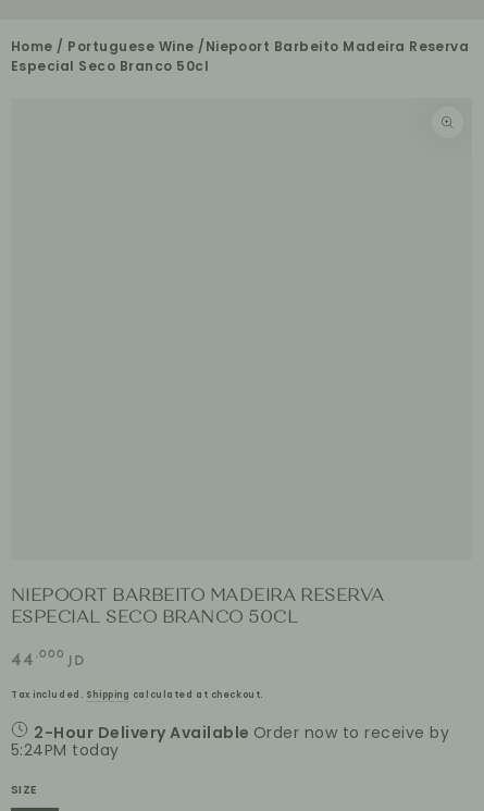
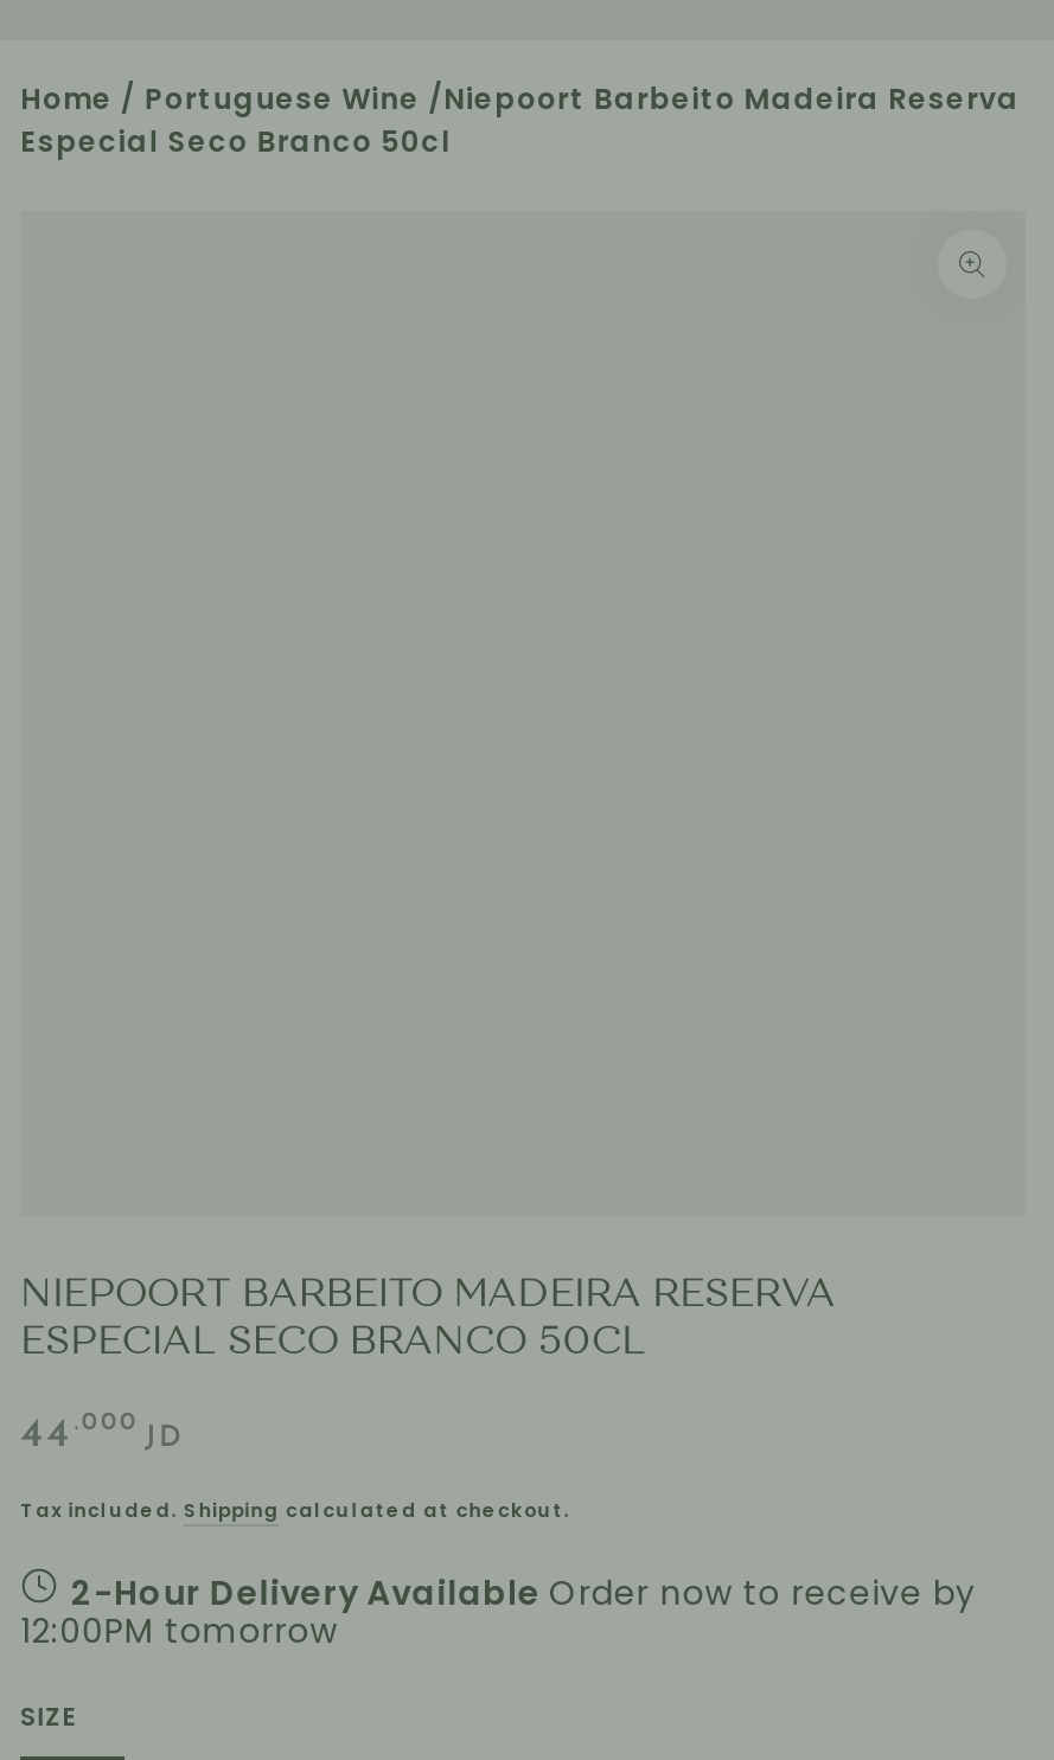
- 5:24PM today
+ 12:00PM tomorrow
